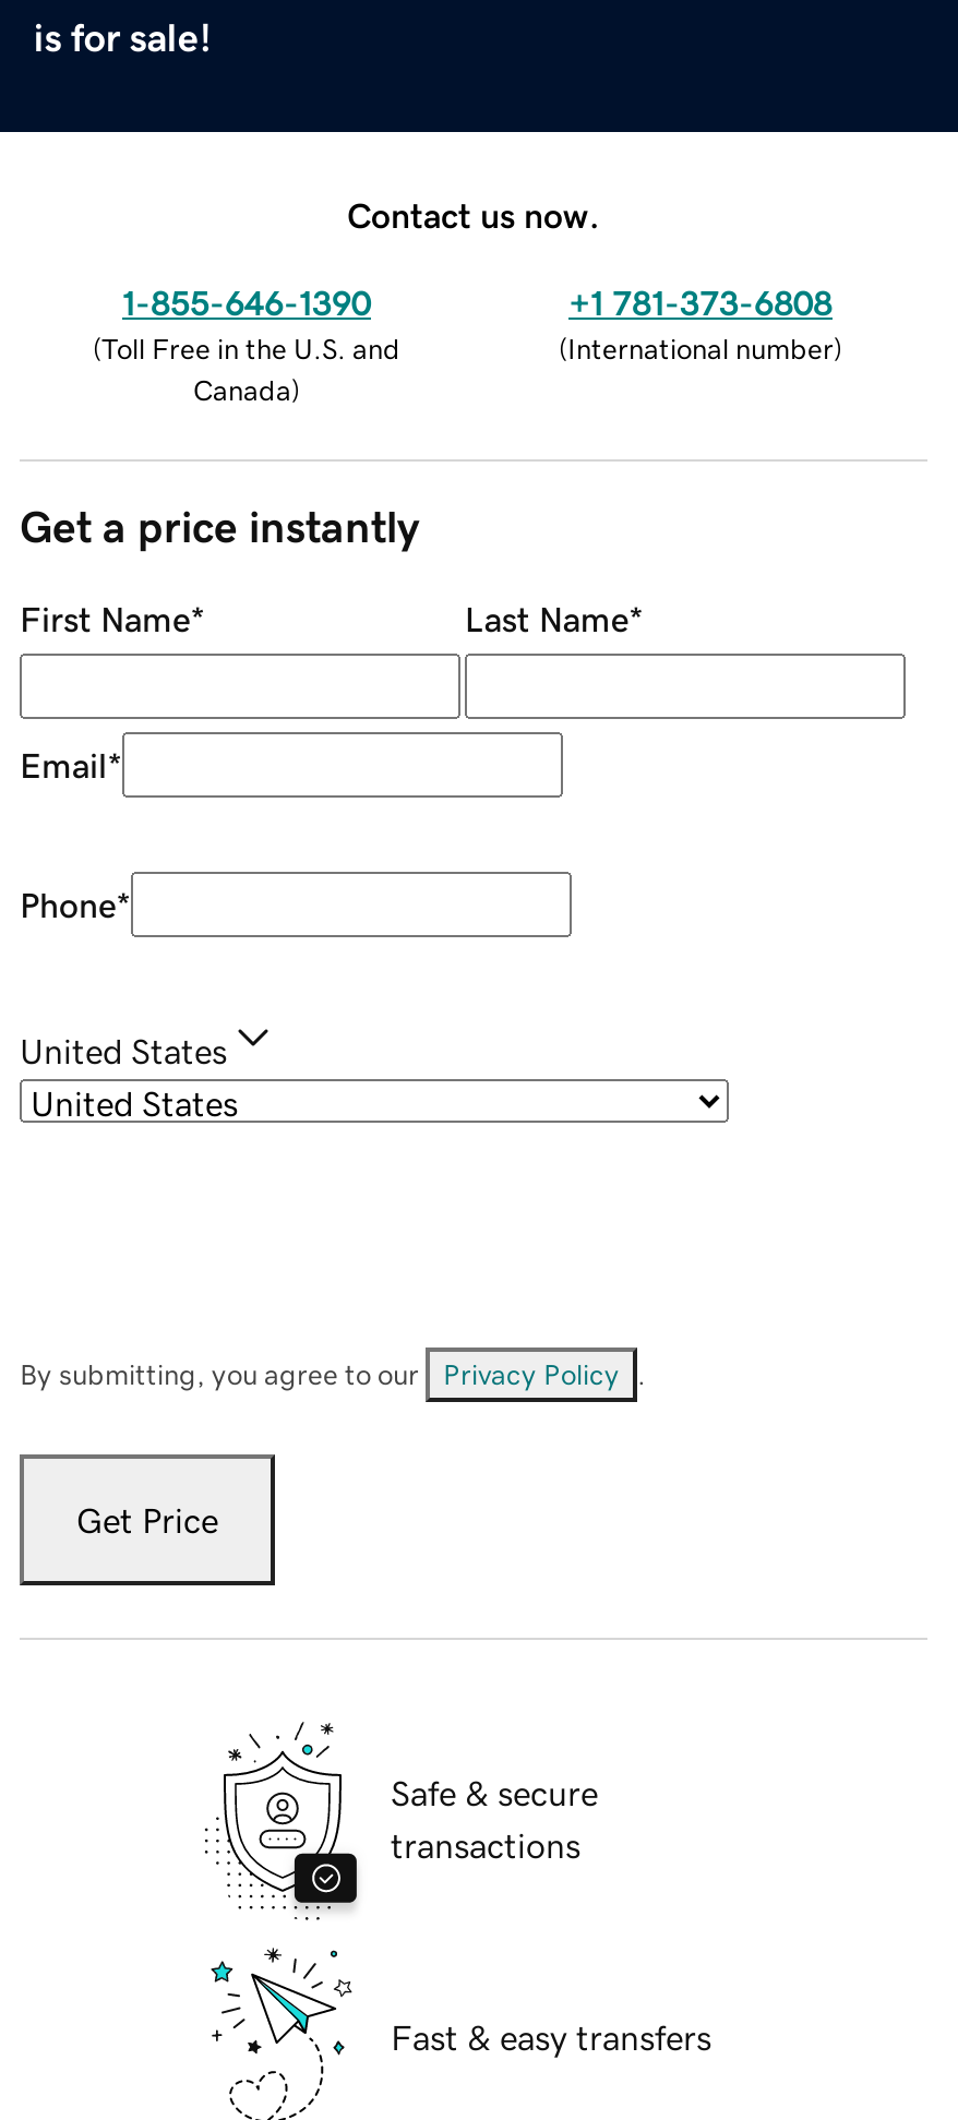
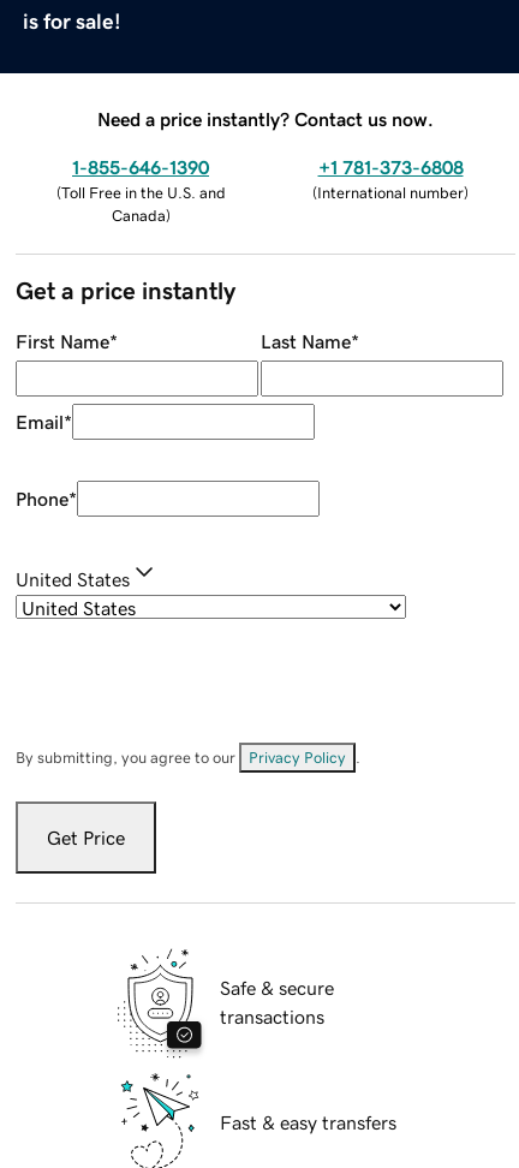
- Contact us now.
+ Need a price instantly? Contact us now.
